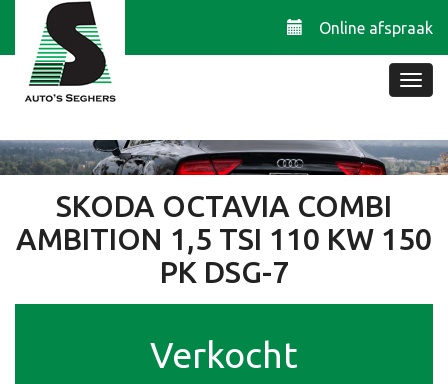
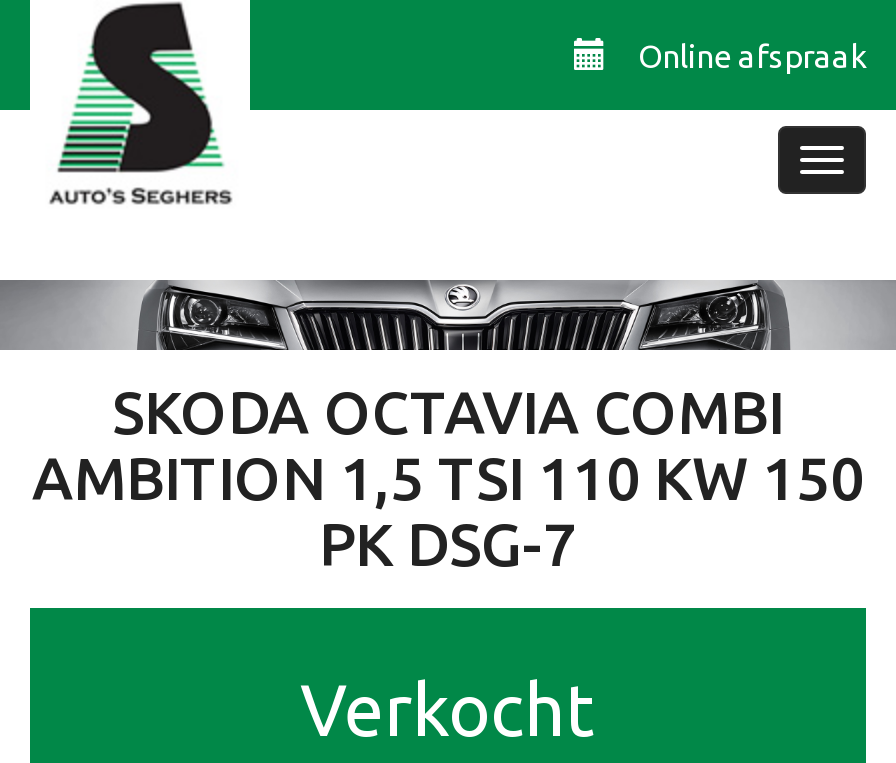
- [image]
+ [image]
